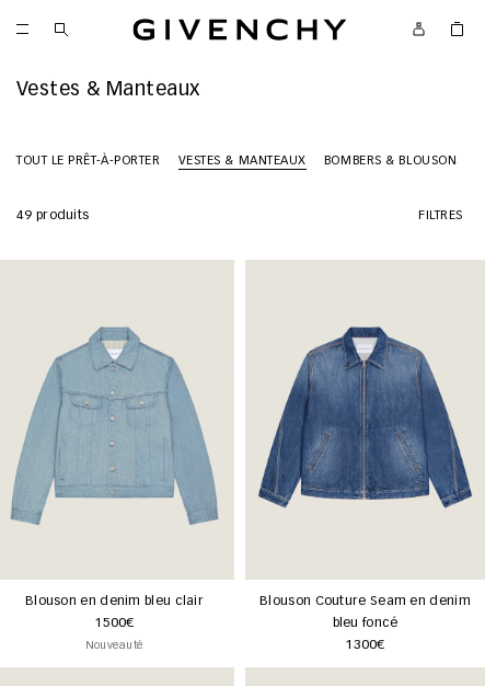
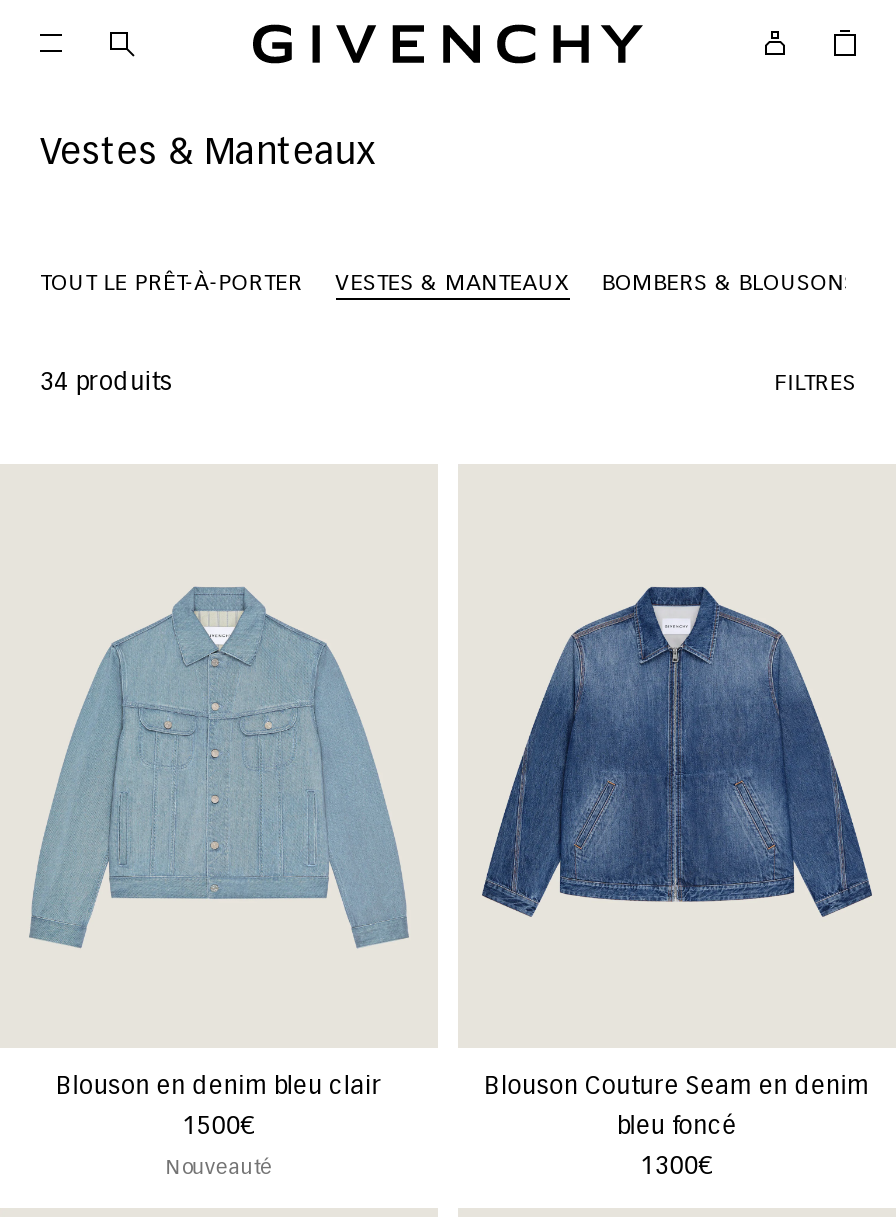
- 49 produits
+ 34 produits
